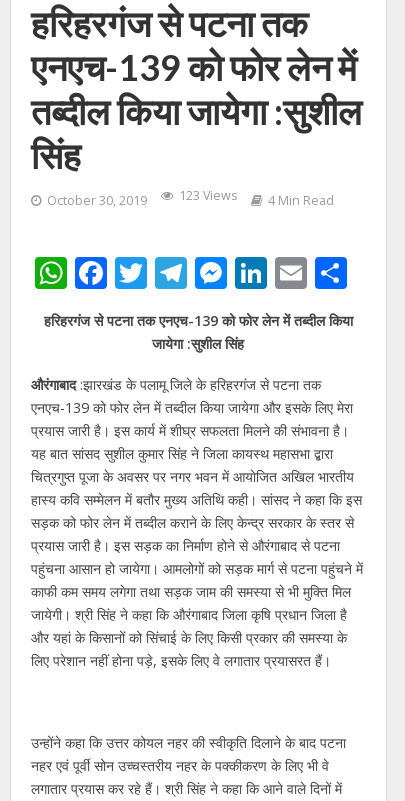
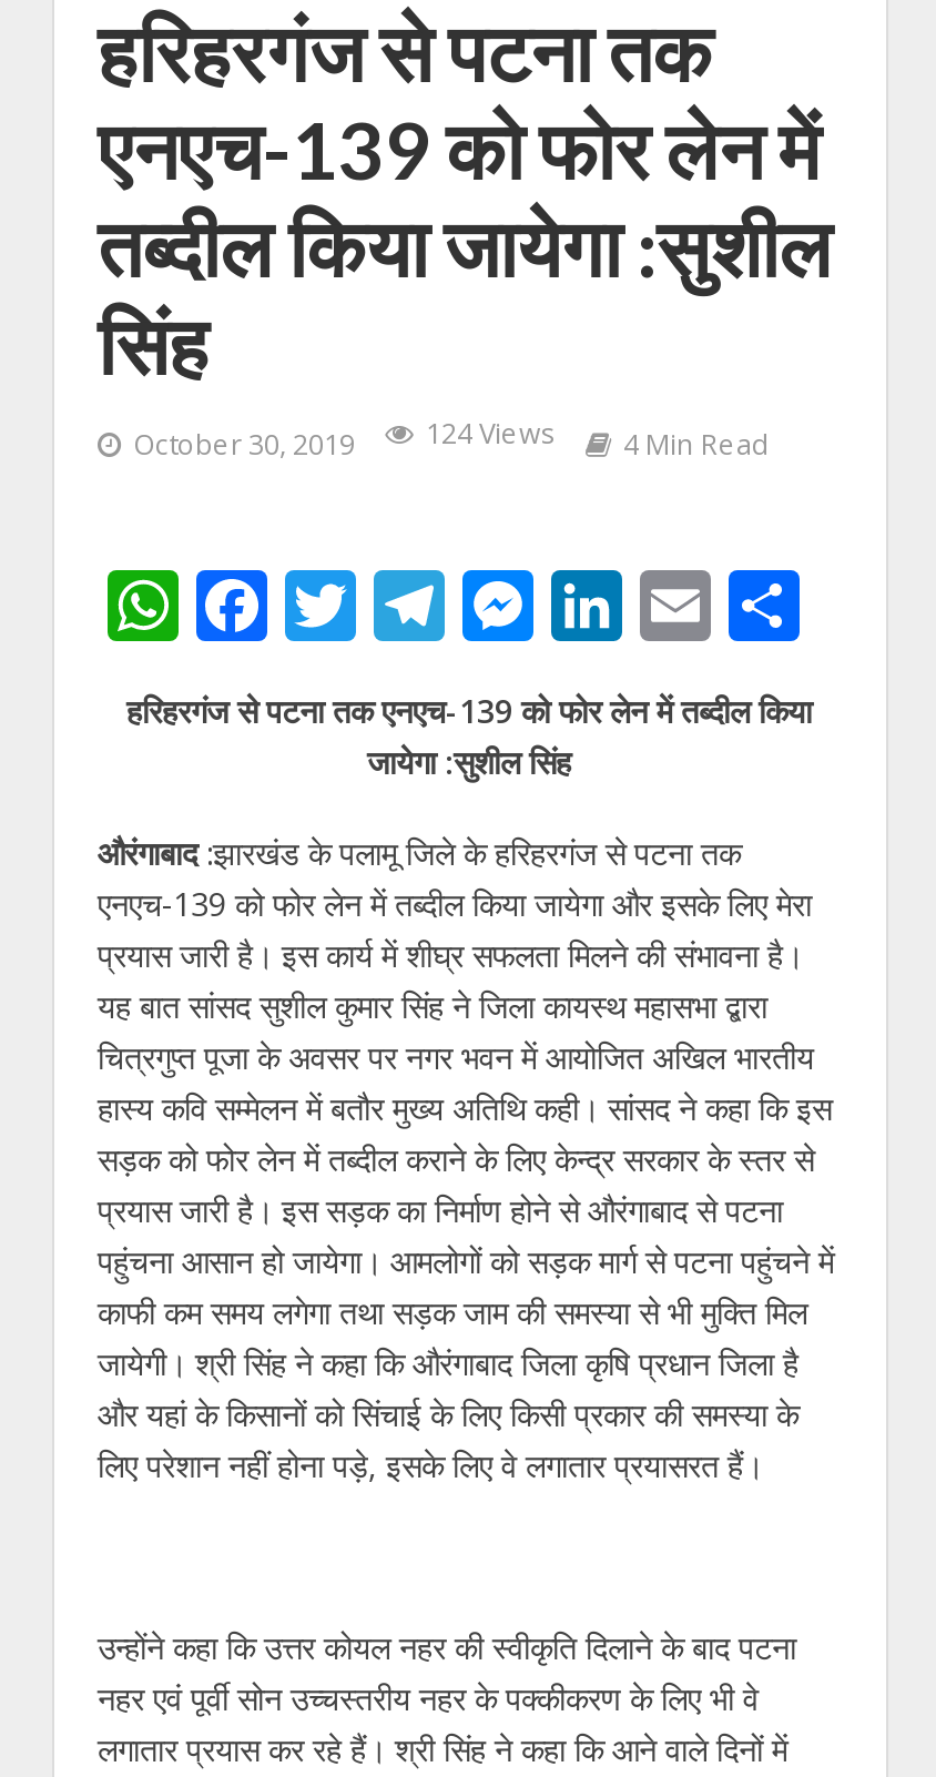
- October 30, 2019 123 Views 4 Min Read
+ October 30, 2019 124 Views 4 Min Read
